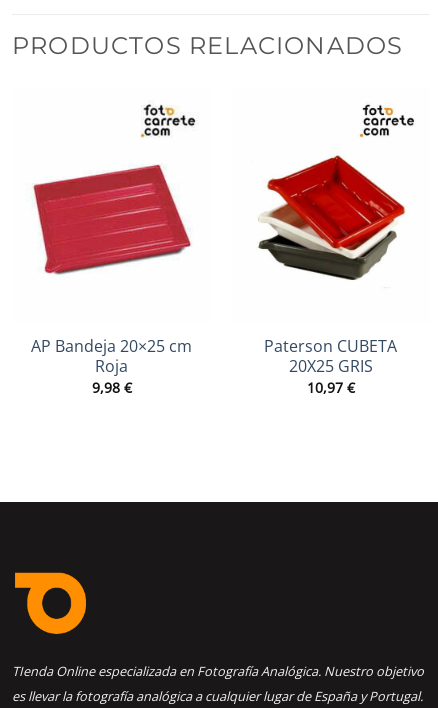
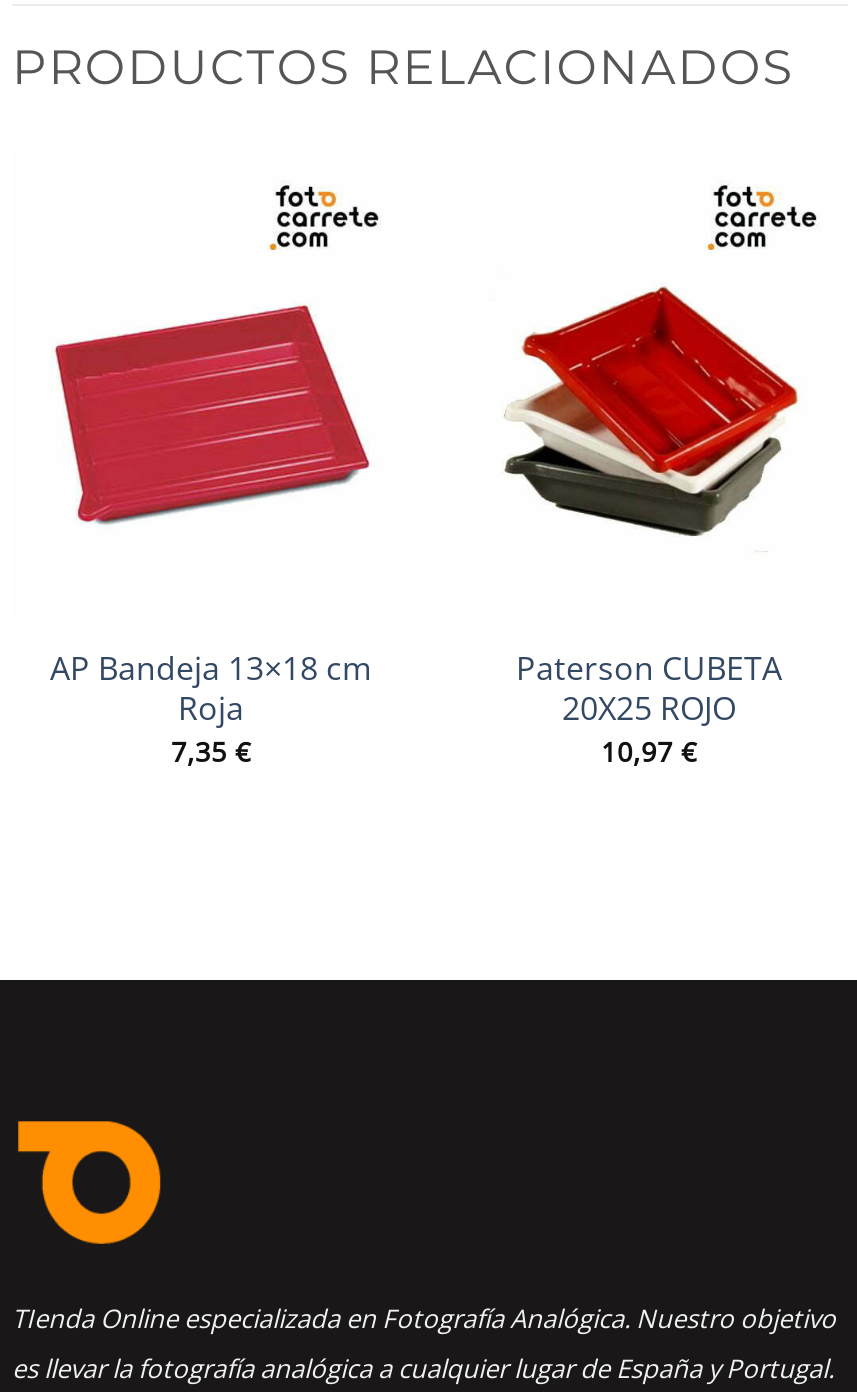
- AP Bandeja 20×25 cm
+ AP Bandeja 13×18 cm

- 20X25 GRIS
+ 20X25 ROJO

- 9,98 €
+ 7,35 €
